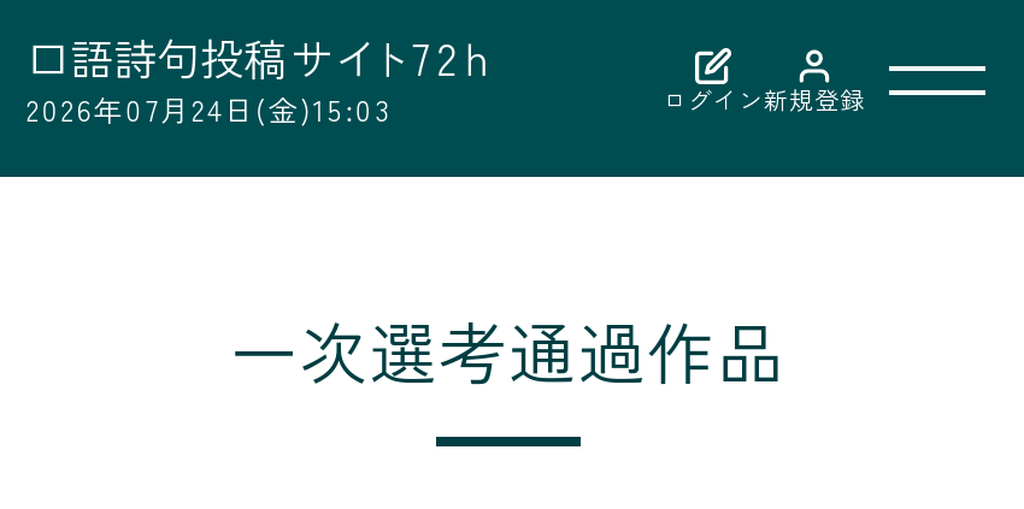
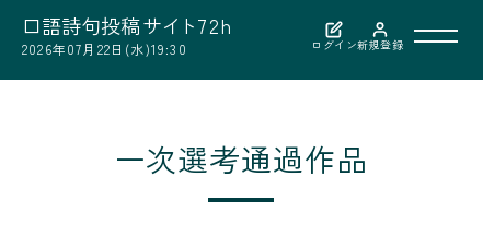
- 2026年07月24日(金)15:03
+ 2026年07月22日(水)19:30
